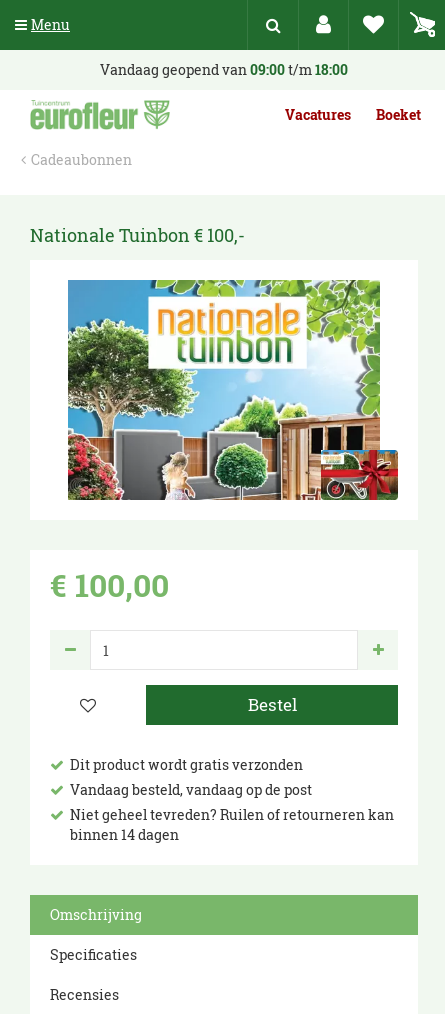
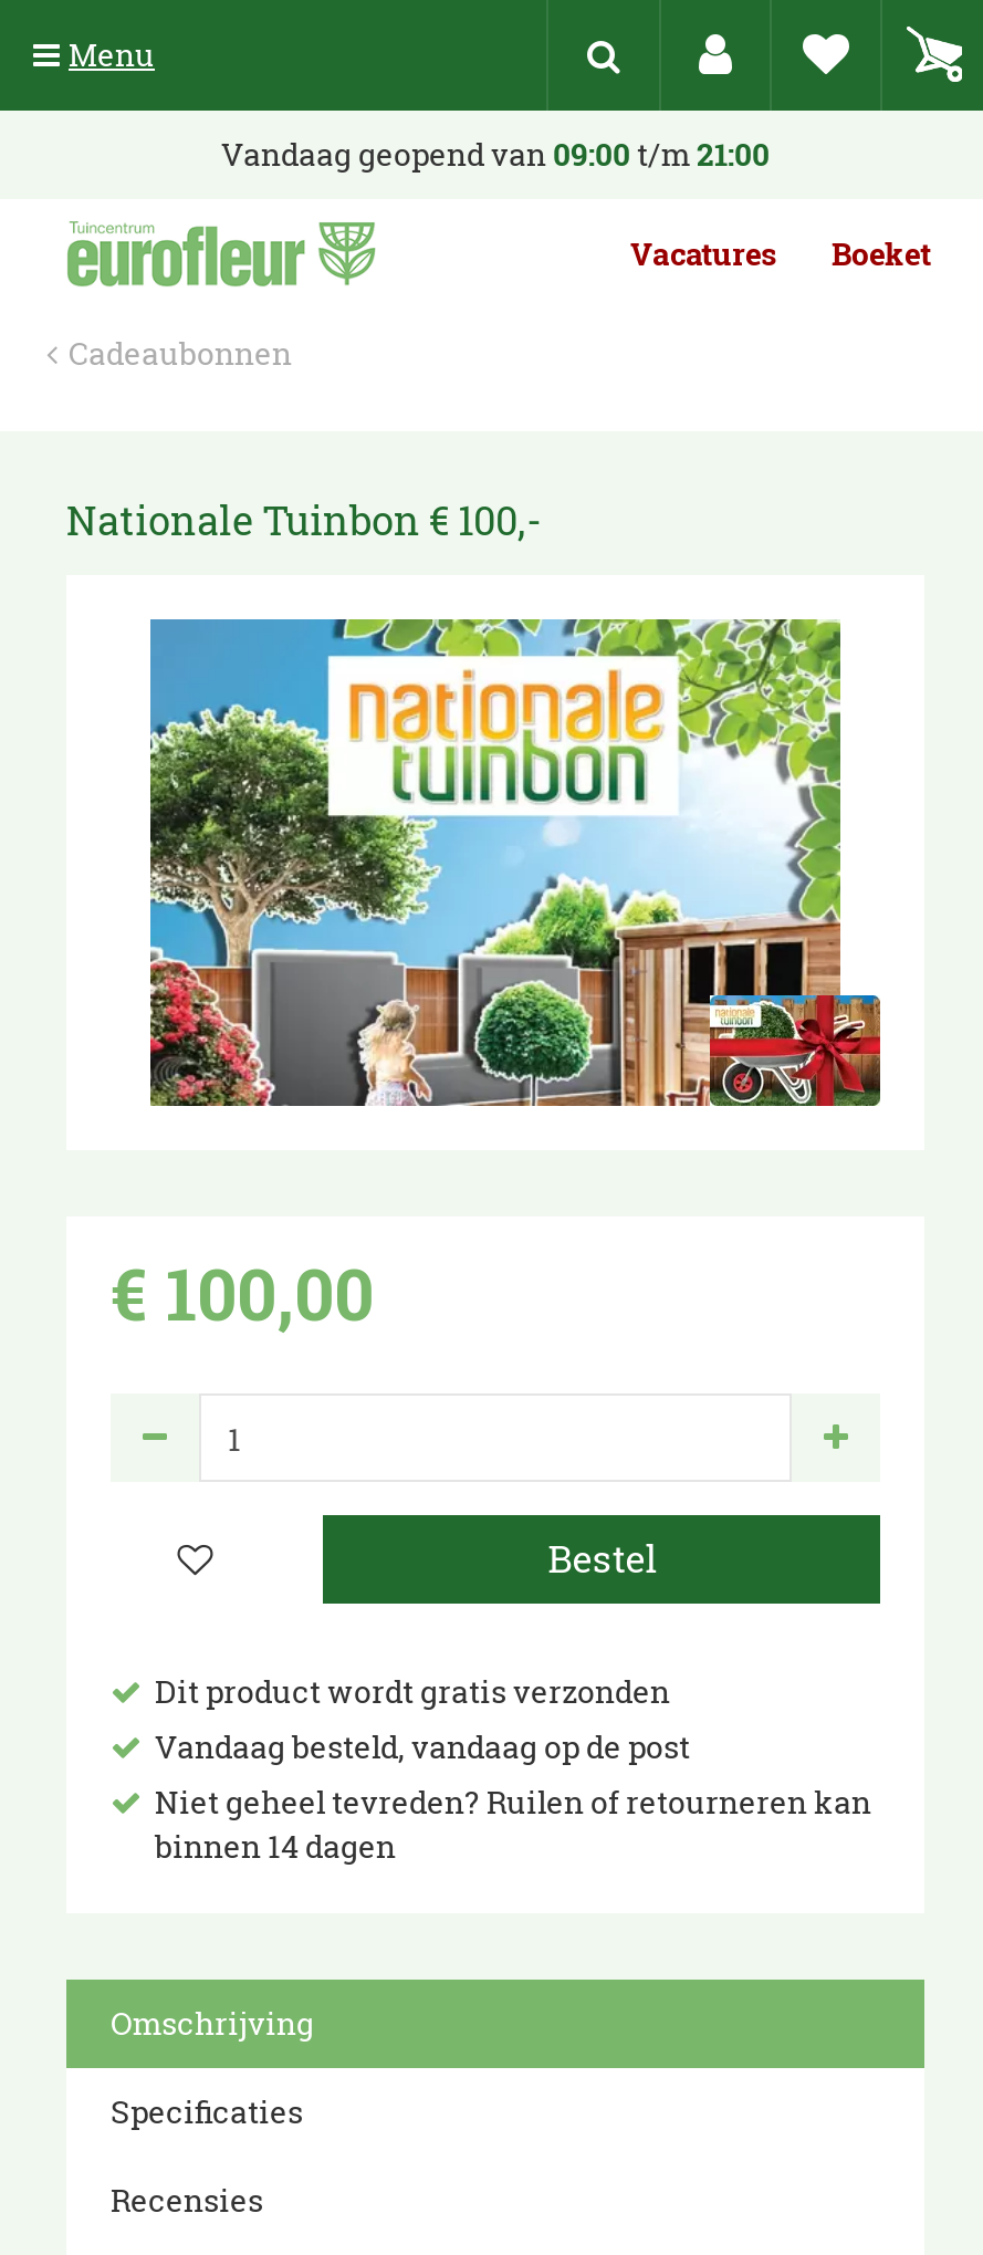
- Vandaag geopend van 09:00 t/m 18:00
+ Vandaag geopend van 09:00 t/m 21:00
